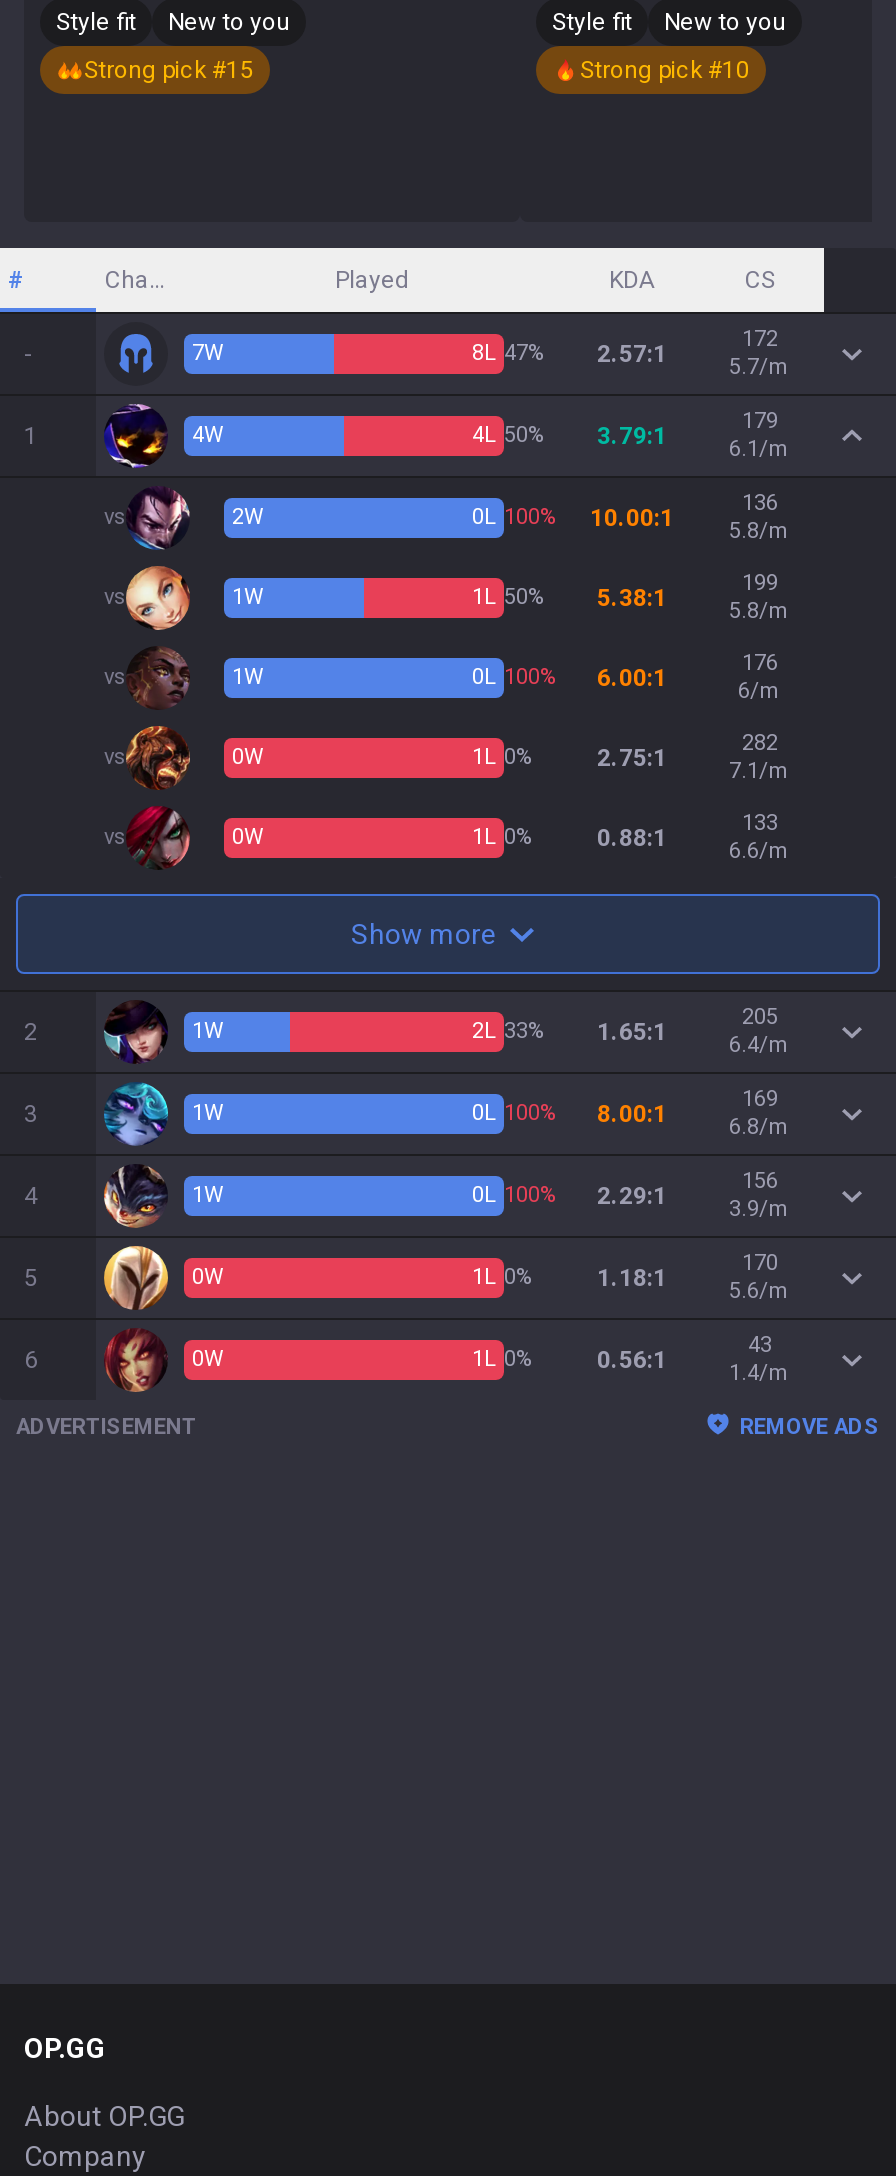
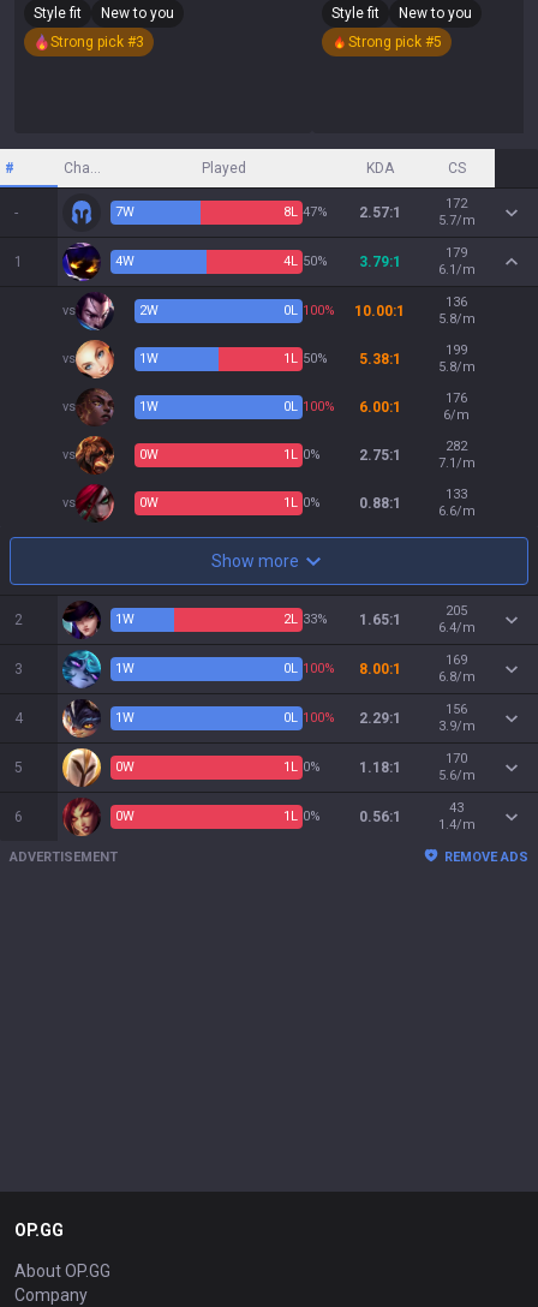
- Strong pick #15
+ Strong pick #3

- Strong pick #10
+ Strong pick #5
